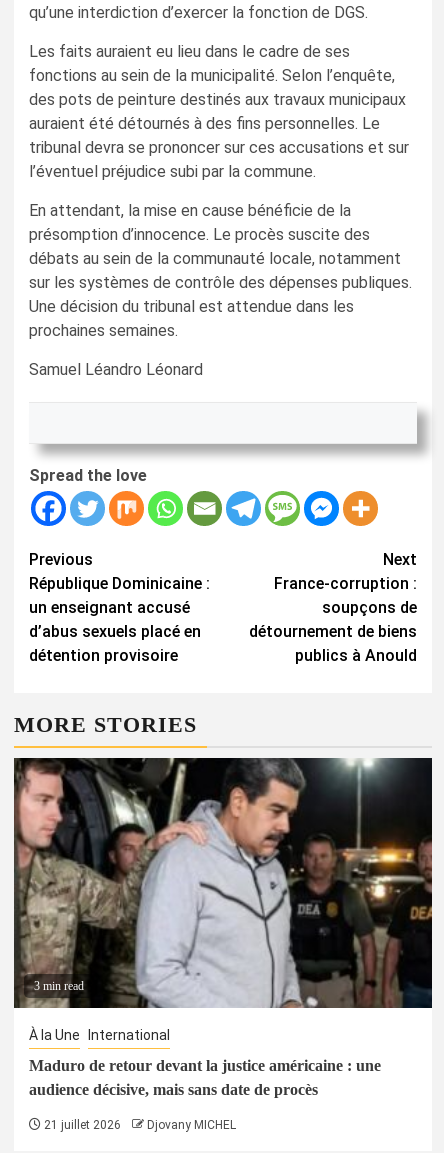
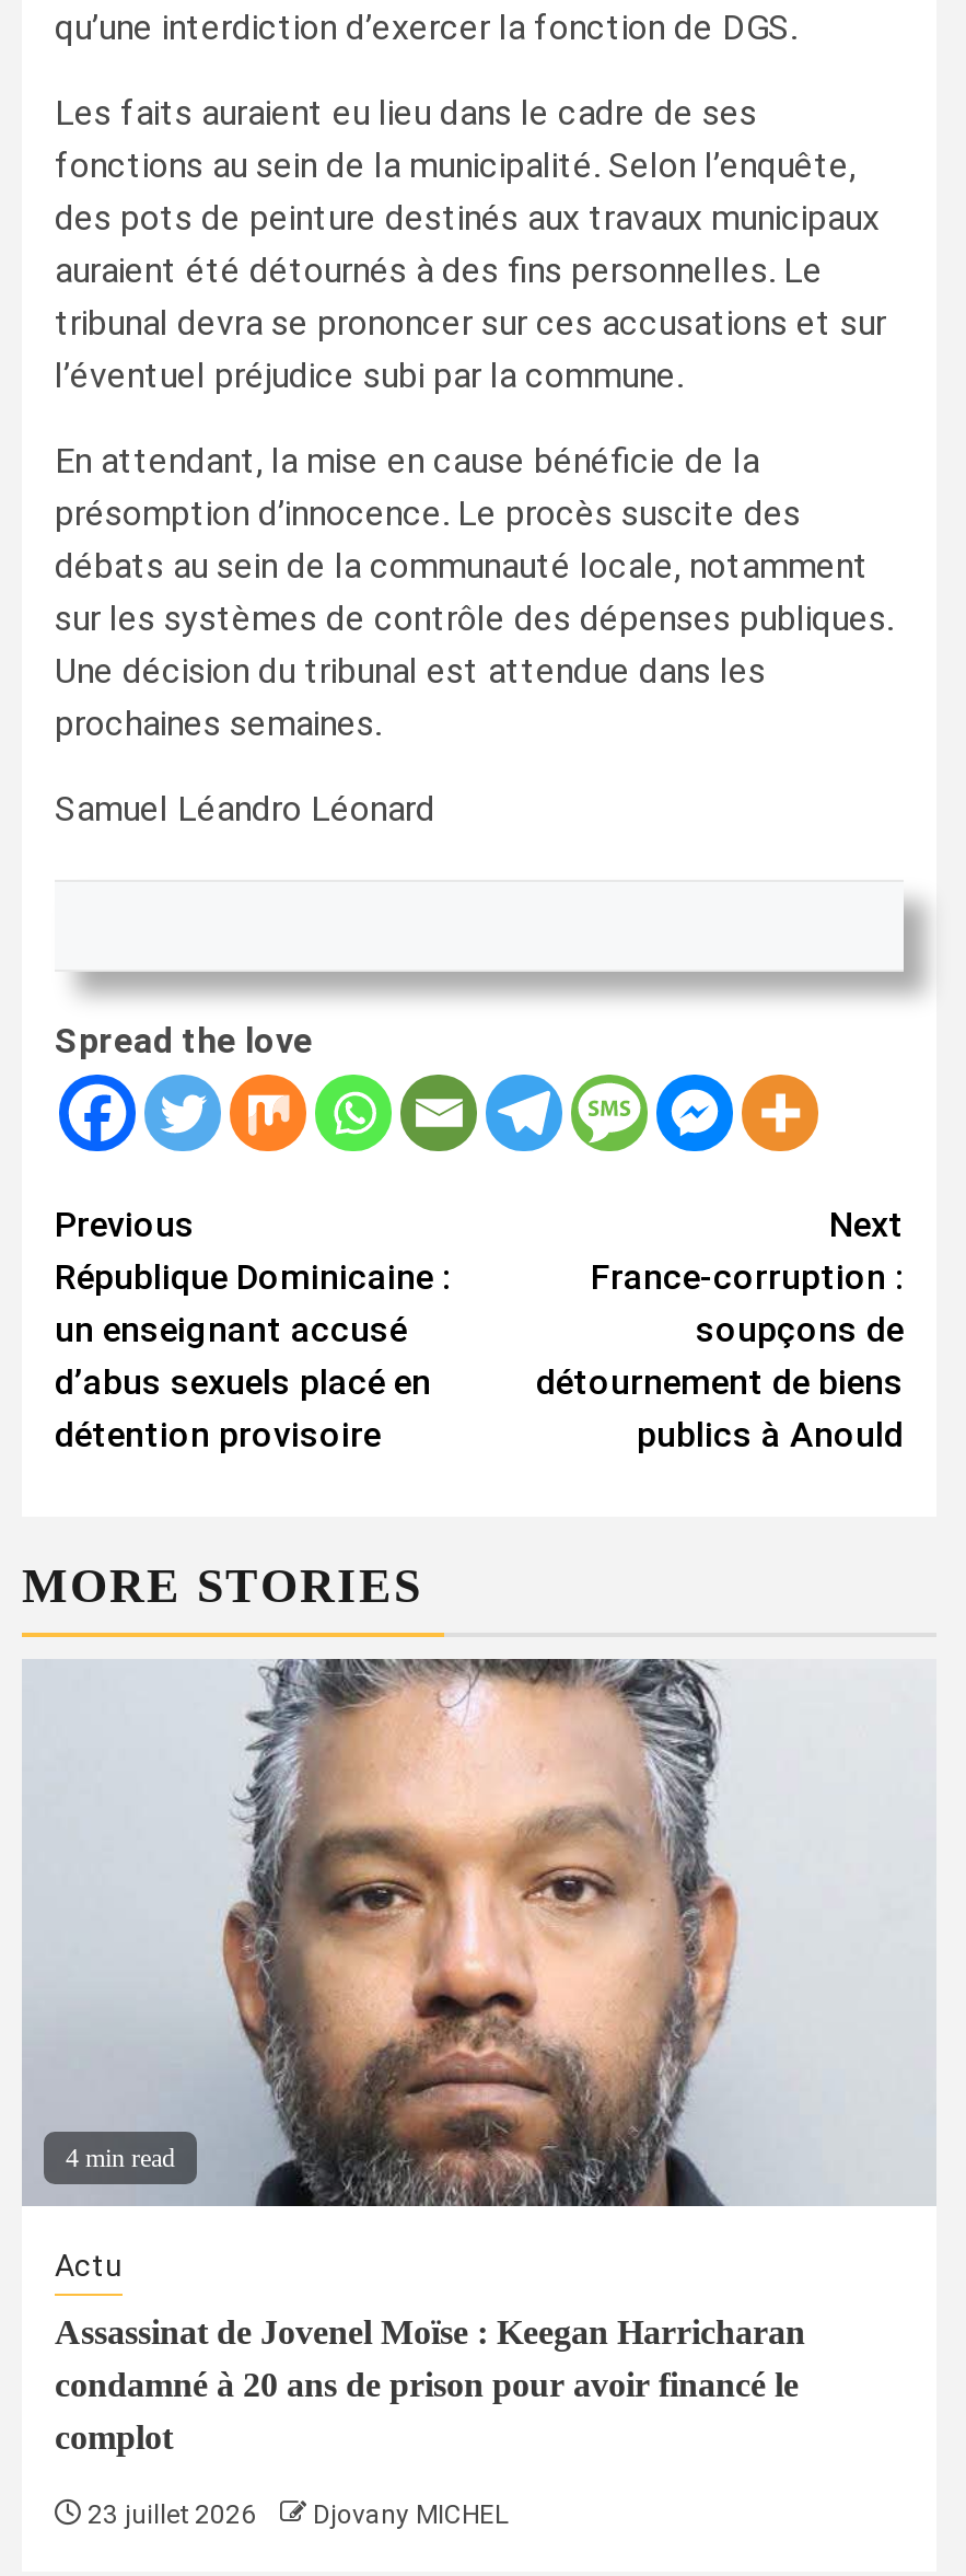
- [image]
- 3 min read
+ [image]
+ 4 min read

- À la Une International
+ Actu

- Maduro de retour devant la justice américaine : une
- audience décisive, mais sans date de procès
+ Assassinat de Jovenel Moïse : Keegan Harricharan
+ condamné à 20 ans de prison pour avoir financé le
+ complot

- 21 juillet 2026 Djovany MICHEL
+ 23 juillet 2026 Djovany MICHEL
